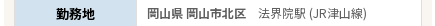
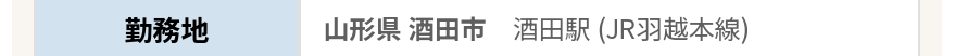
- 岡山県 岡山市北区法界院駅 (JR津山線)
+ 山形県 酒田市酒田駅 (JR羽越本線)
